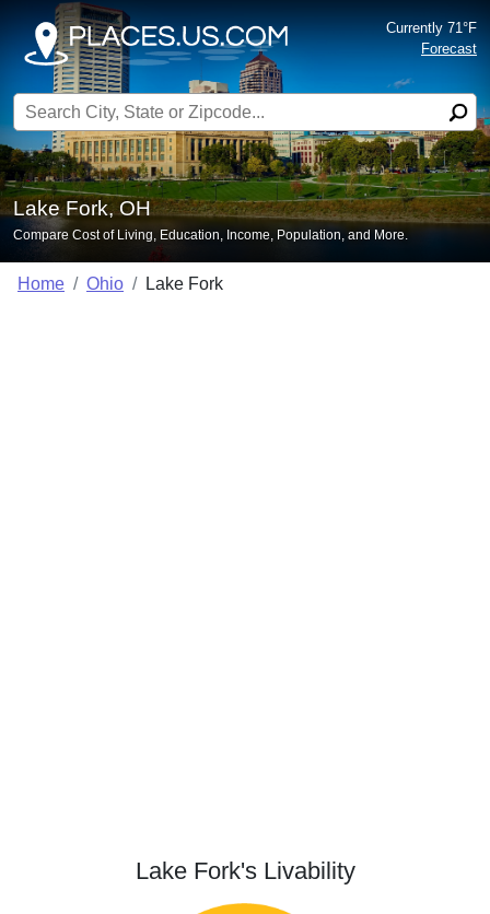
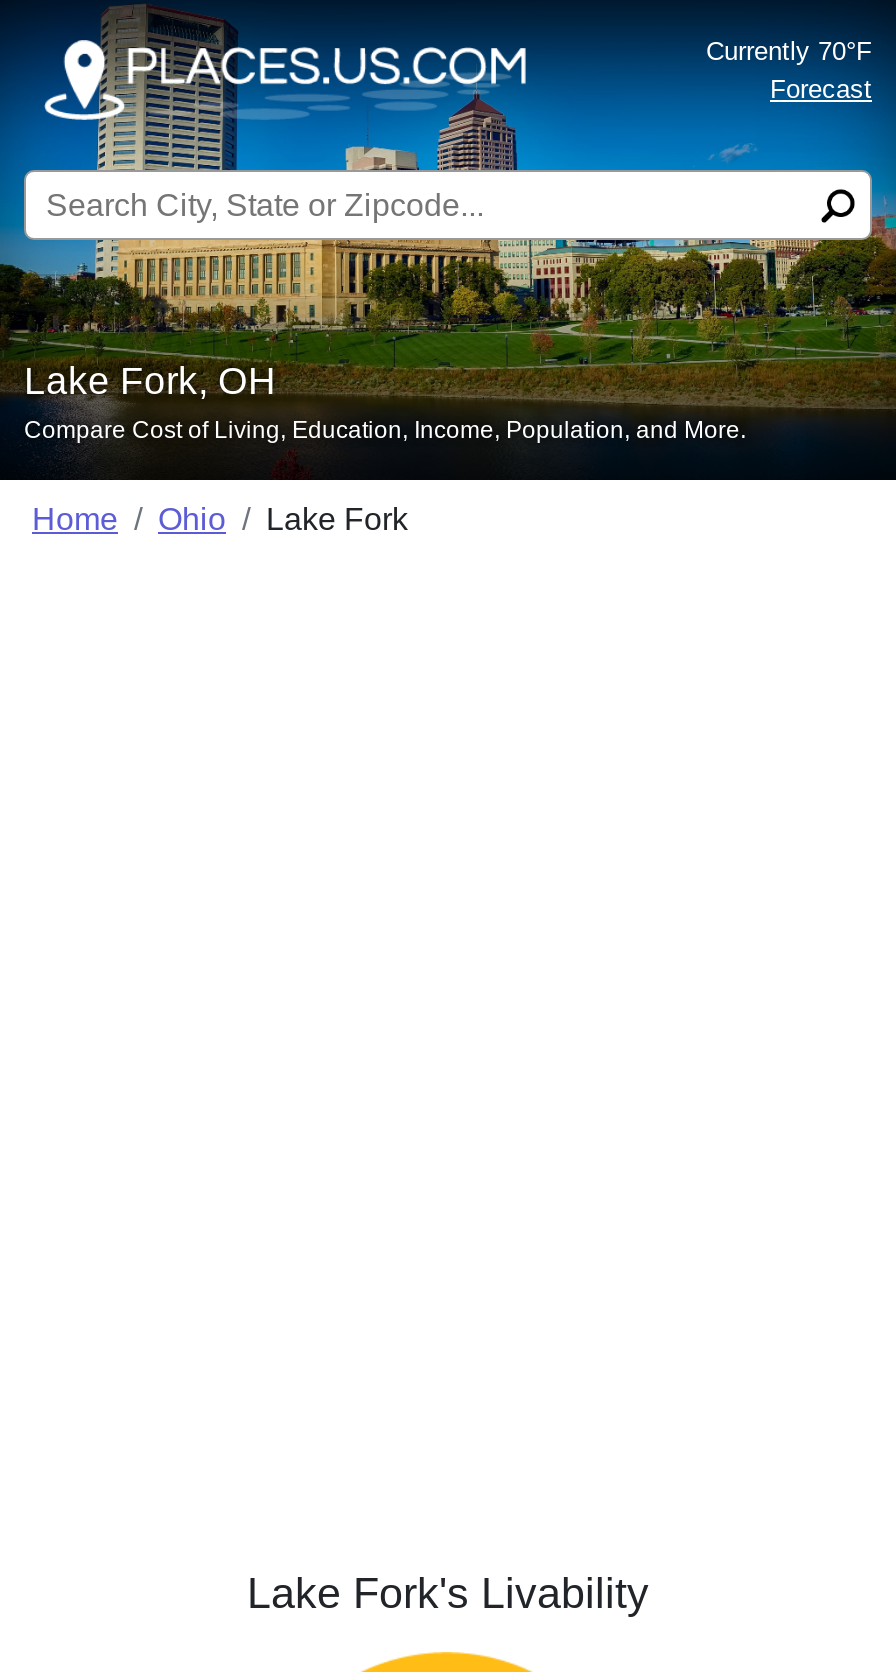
- Currently 71°F
+ Currently 70°F
